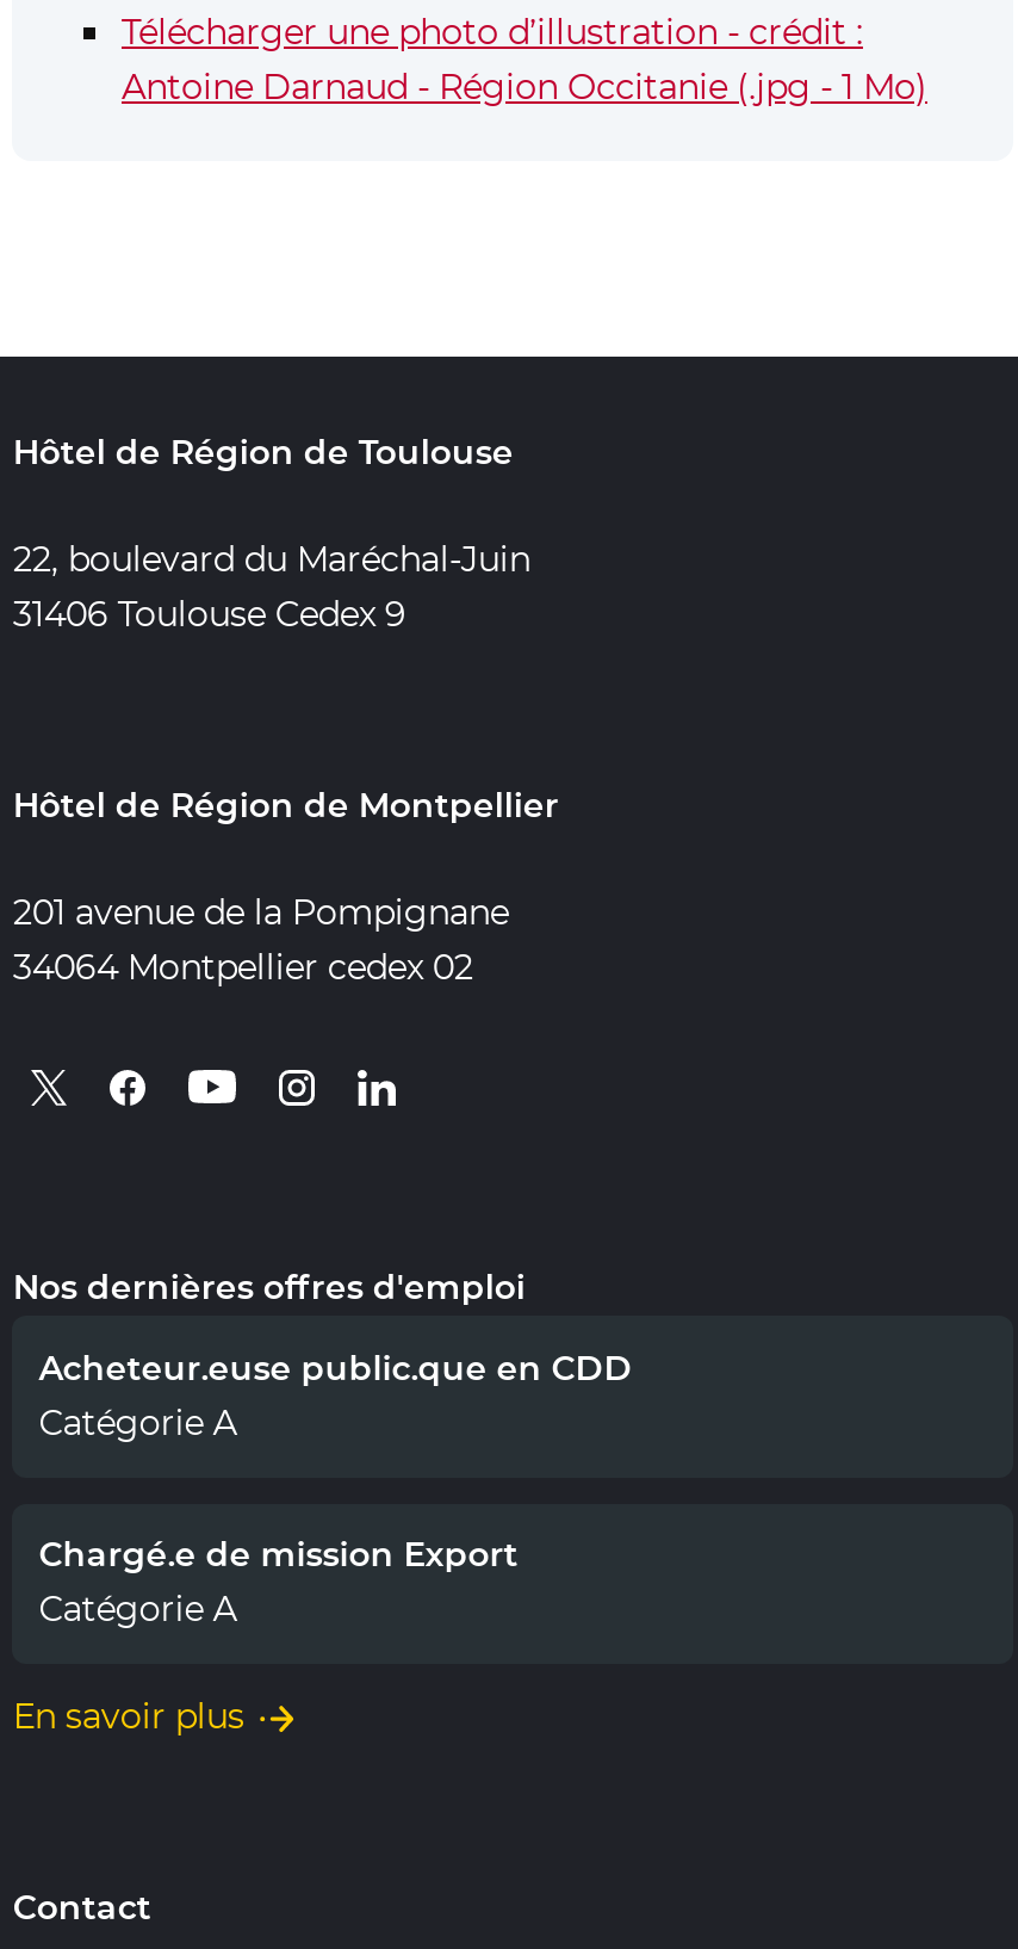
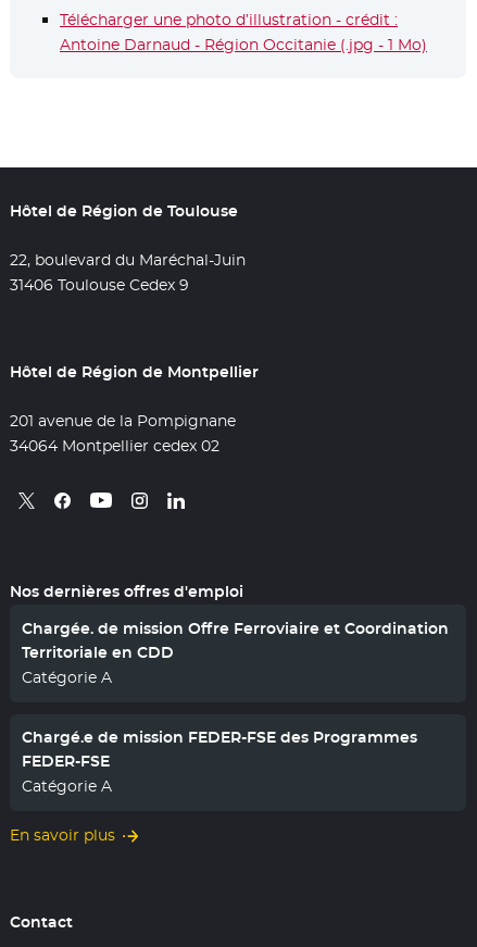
- Acheteur.euse public.que en CDD
+ Chargée. de mission Offre Ferroviaire et Coordination
+ Territoriale en CDD

- Chargé.e de mission Export
+ Chargé.e de mission FEDER-FSE des Programmes
+ FEDER-FSE
